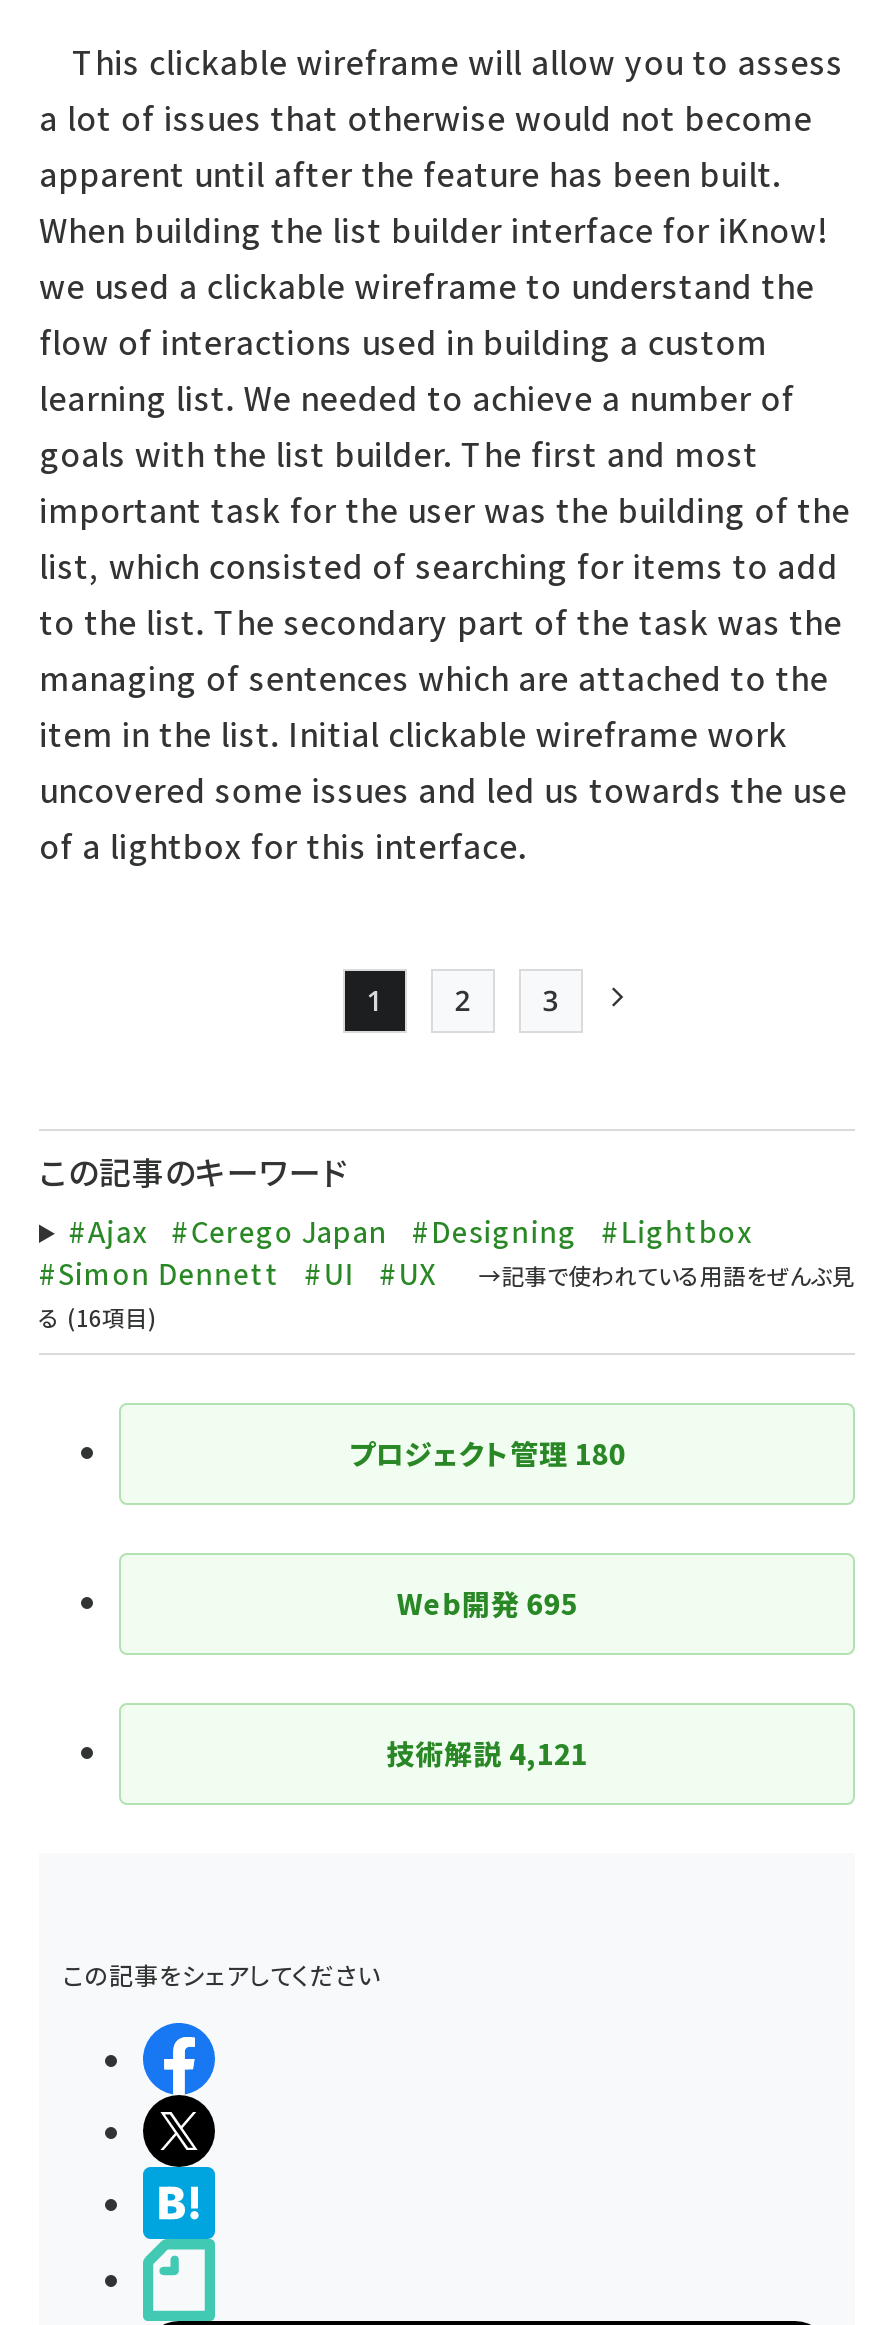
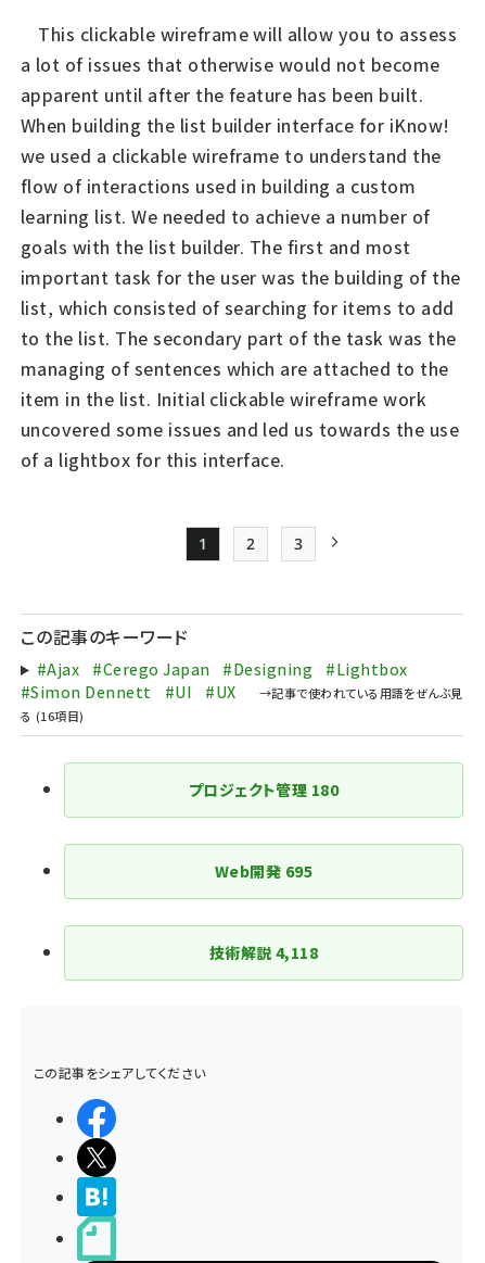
- 技術解説4,121
+ 技術解説4,118
